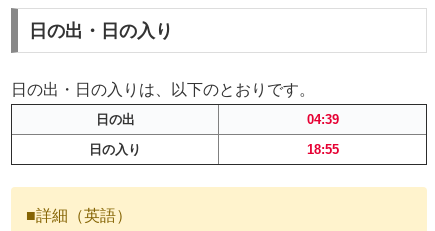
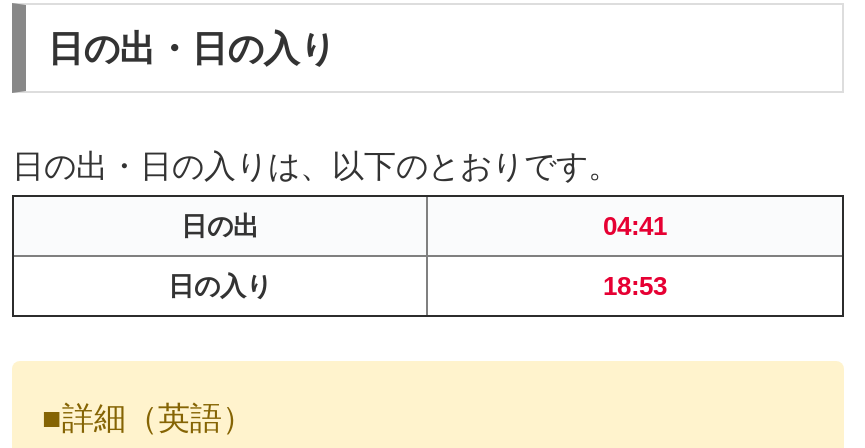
- 04:39
+ 04:41

- 18:55
+ 18:53
